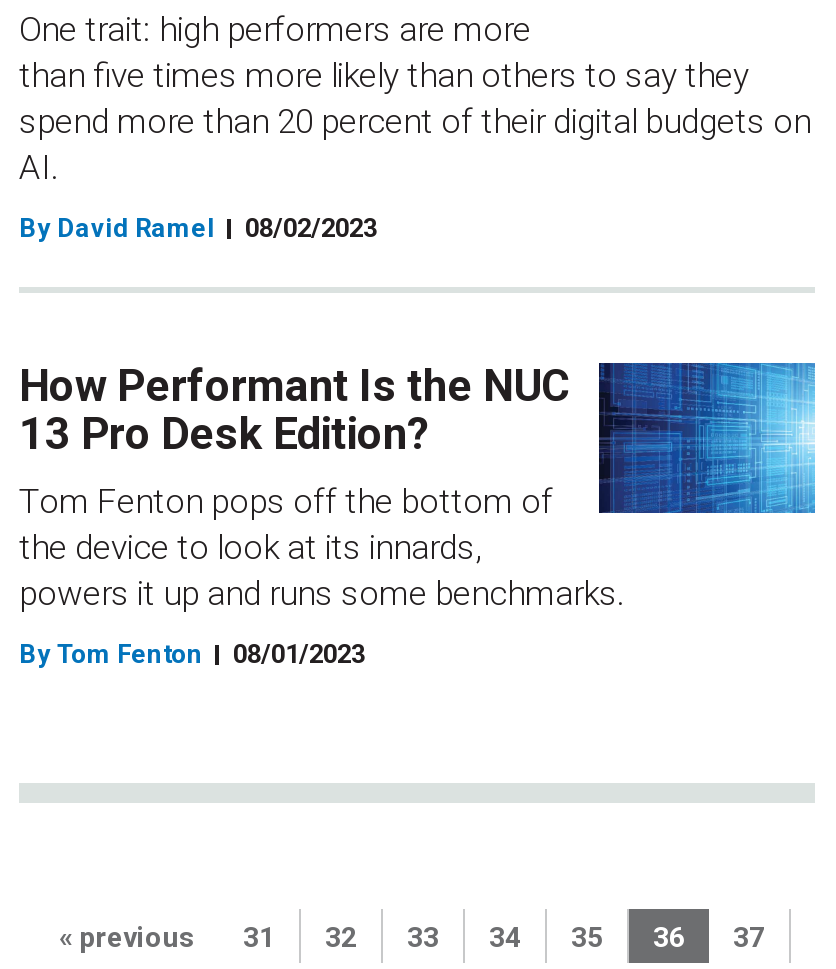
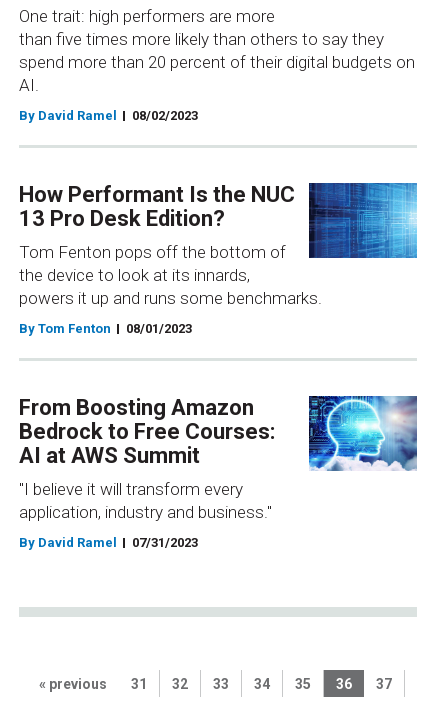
+ [image]
+ From Boosting Amazon
+ Bedrock to Free Courses:
+ AI at AWS Summit
+ "I believe it will transform every
+ application, industry and business."
+ By David Ramel
+ 07/31/2023
